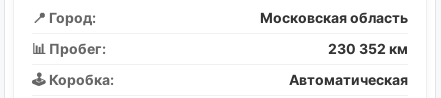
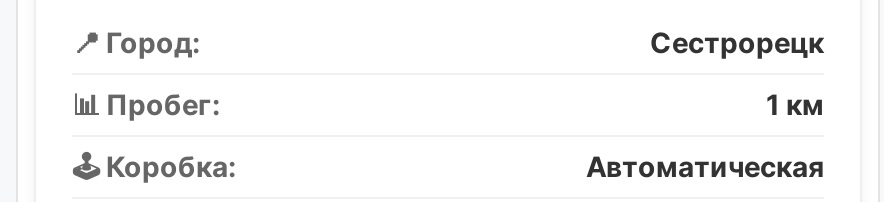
- Московская область
+ Сестрорецк

- 230 352 км
+ 1 км
